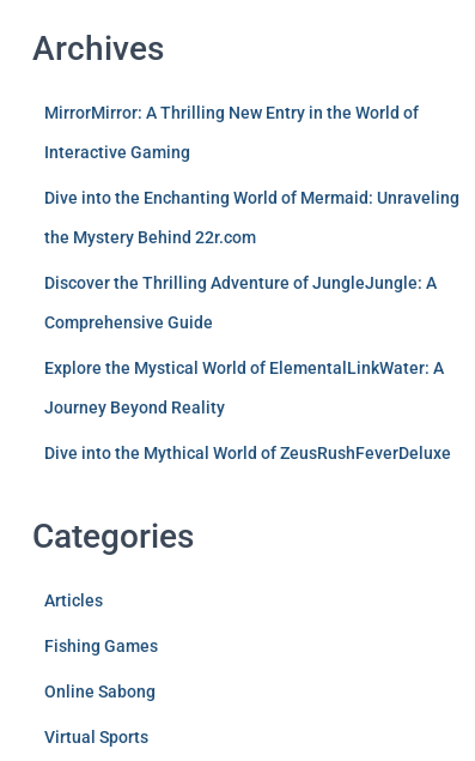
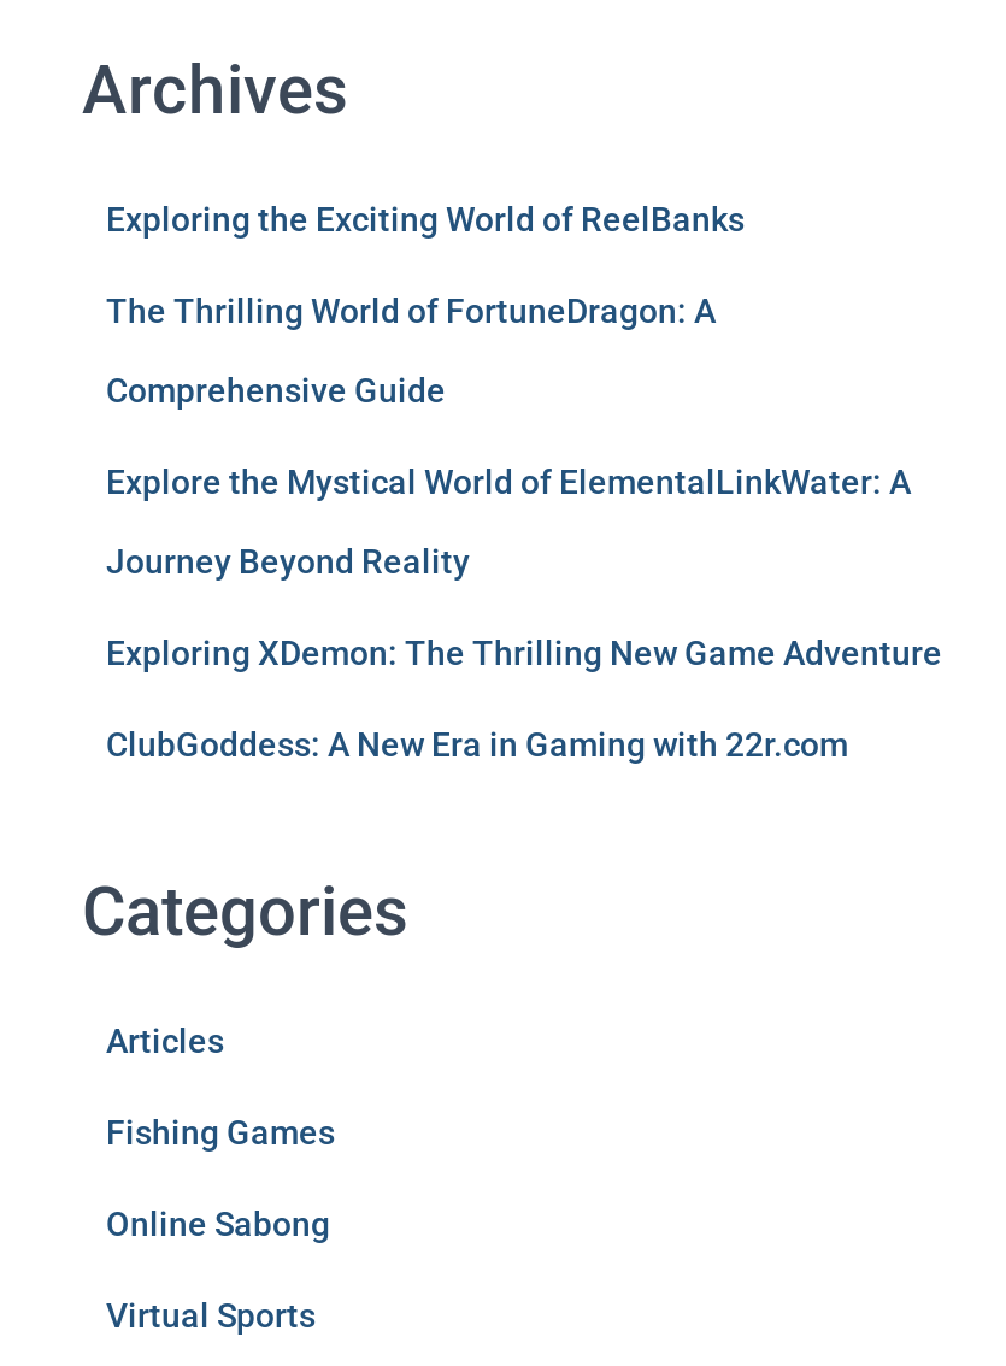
- MirrorMirror: A Thrilling New Entry in the World of
- Interactive Gaming
- Dive into the Enchanting World of Mermaid: Unraveling
- the Mystery Behind 22r.com
- Discover the Thrilling Adventure of JungleJungle: A
+ Exploring the Exciting World of ReelBanks
+ The Thrilling World of FortuneDragon: A

moved up: Comprehensive Guide | Explore the Mystical World of ElementalLinkWater: A | Journey Beyond Reality

- Dive into the Mythical World of ZeusRushFeverDeluxe
+ Exploring XDemon: The Thrilling New Game Adventure
+ ClubGoddess: A New Era in Gaming with 22r.com
